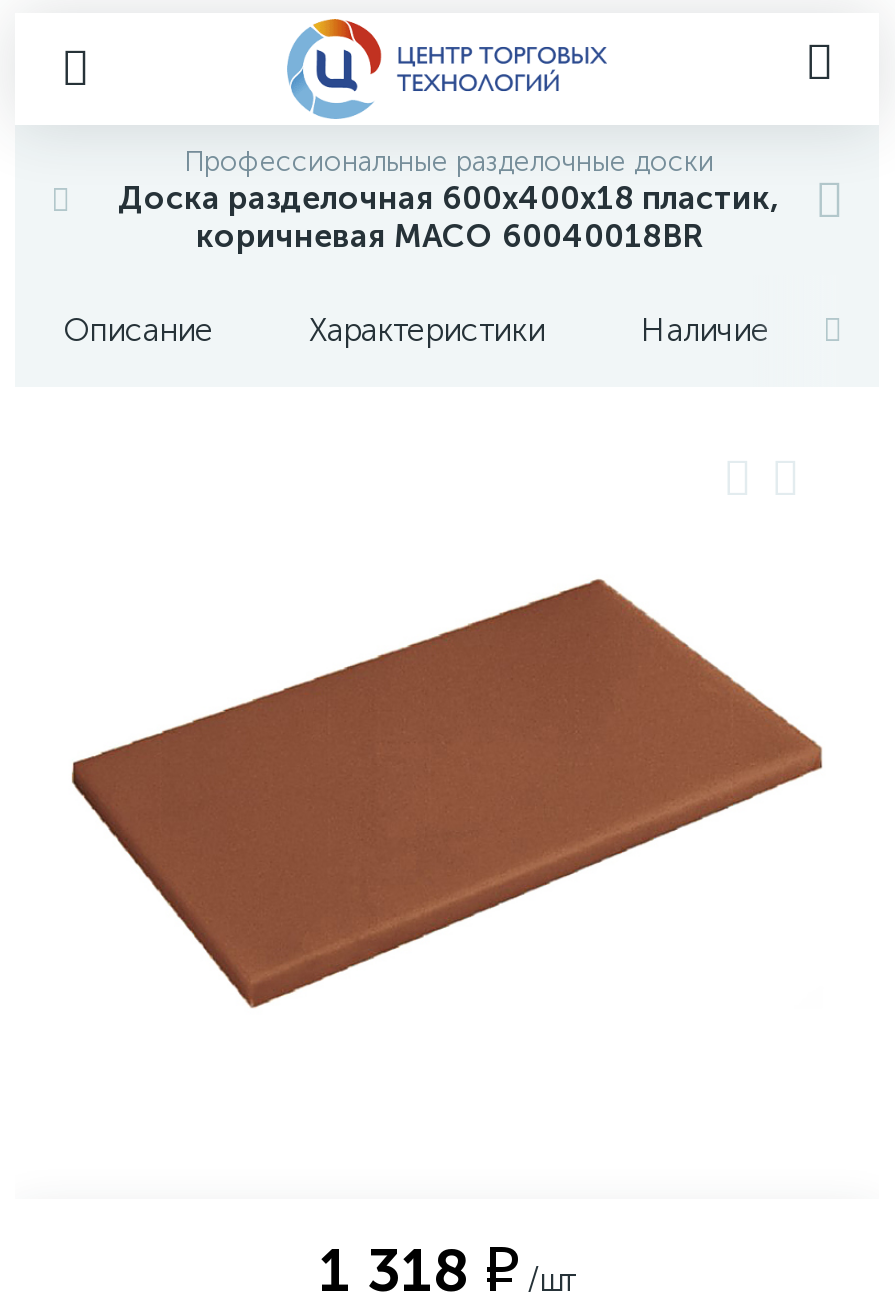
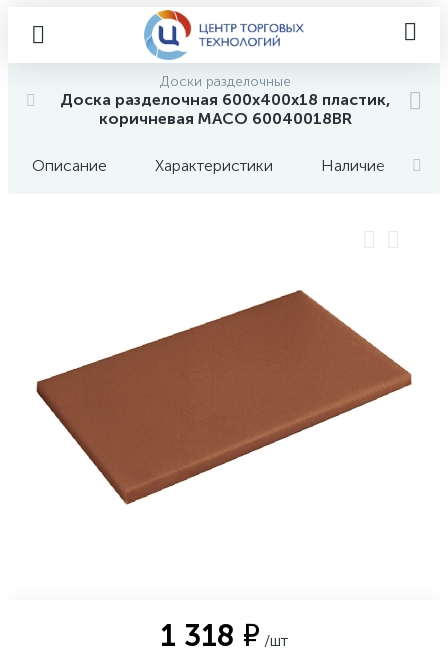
- Профессиональные разделочные доски
+ Доски разделочные
